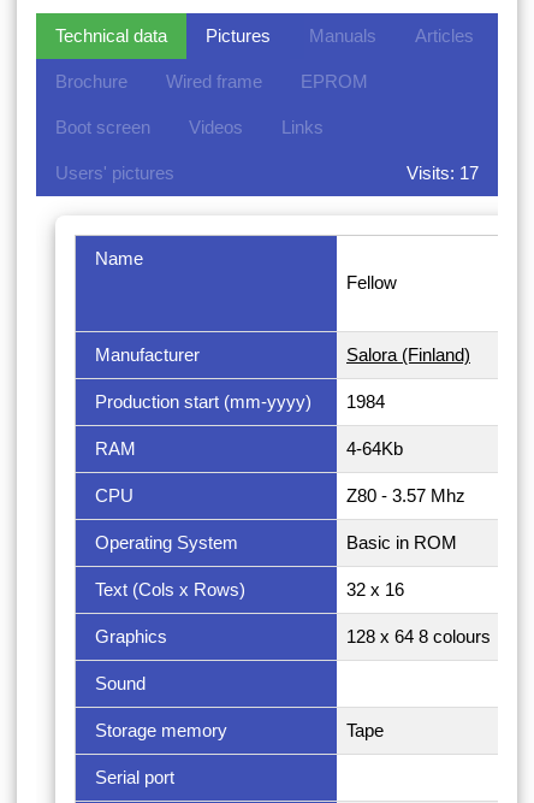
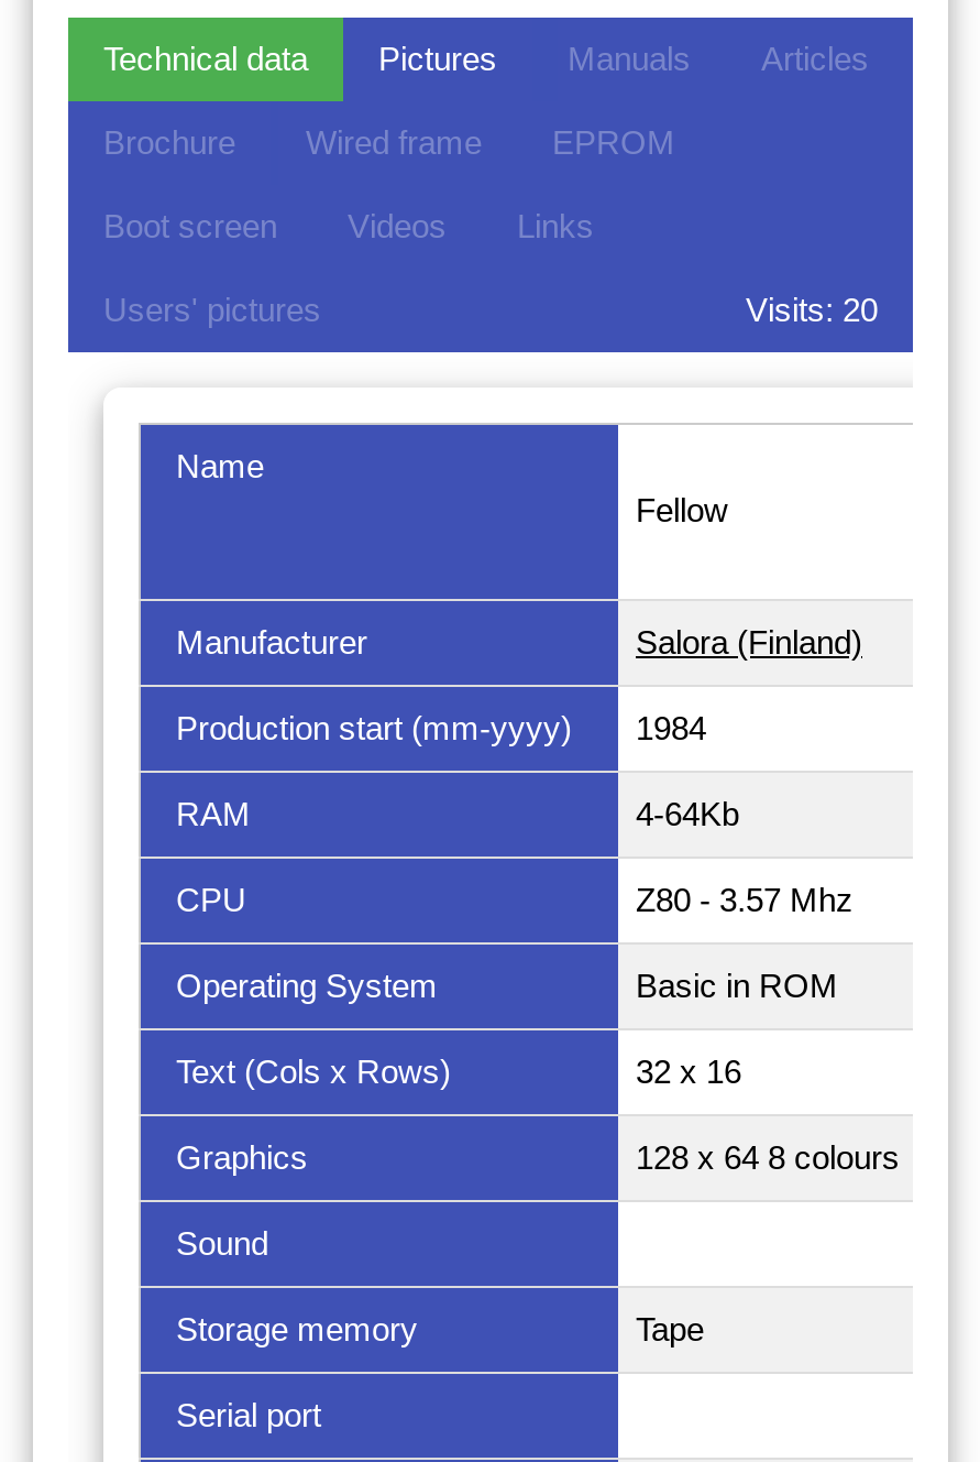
- Visits: 17
+ Visits: 20
